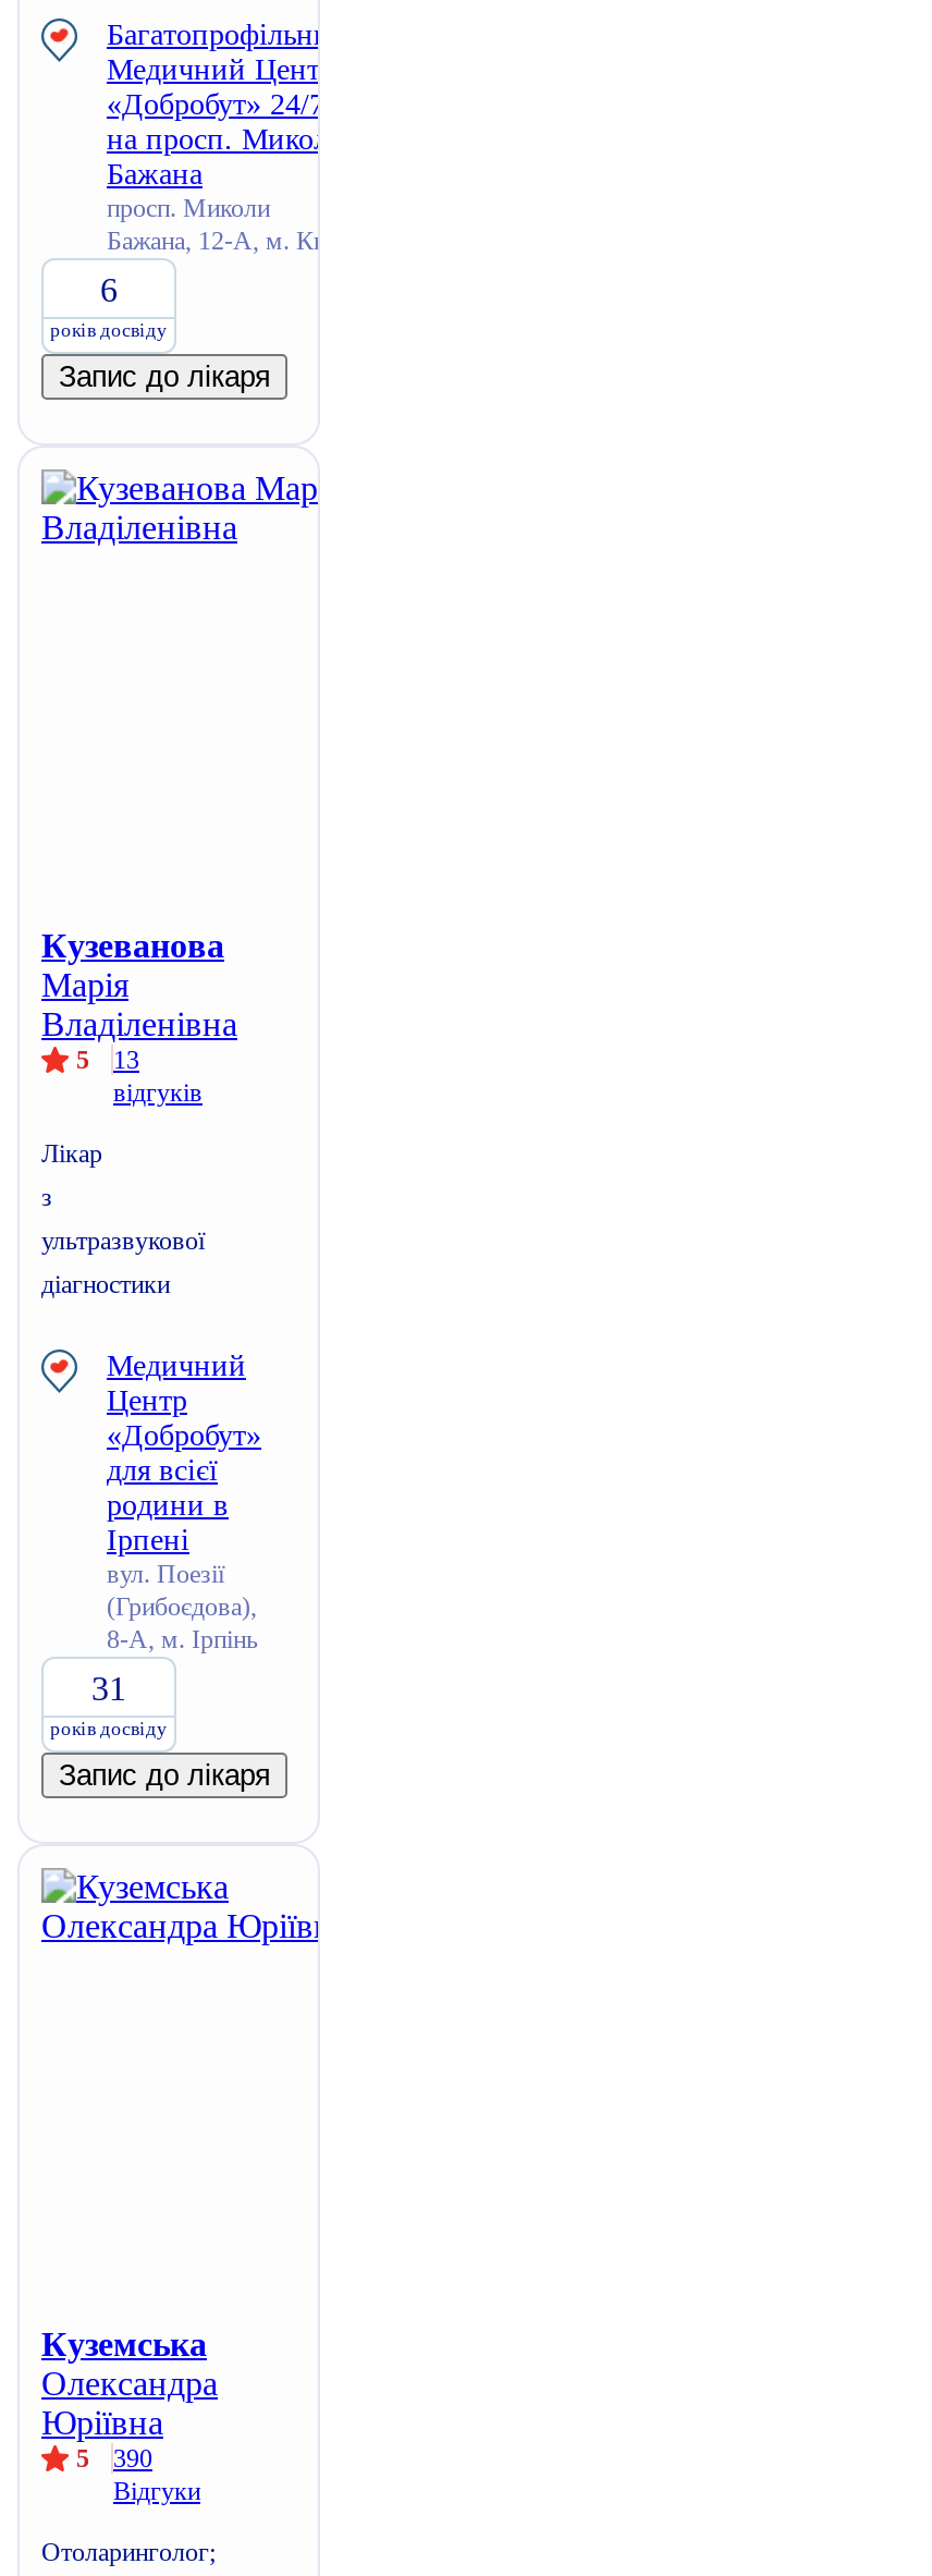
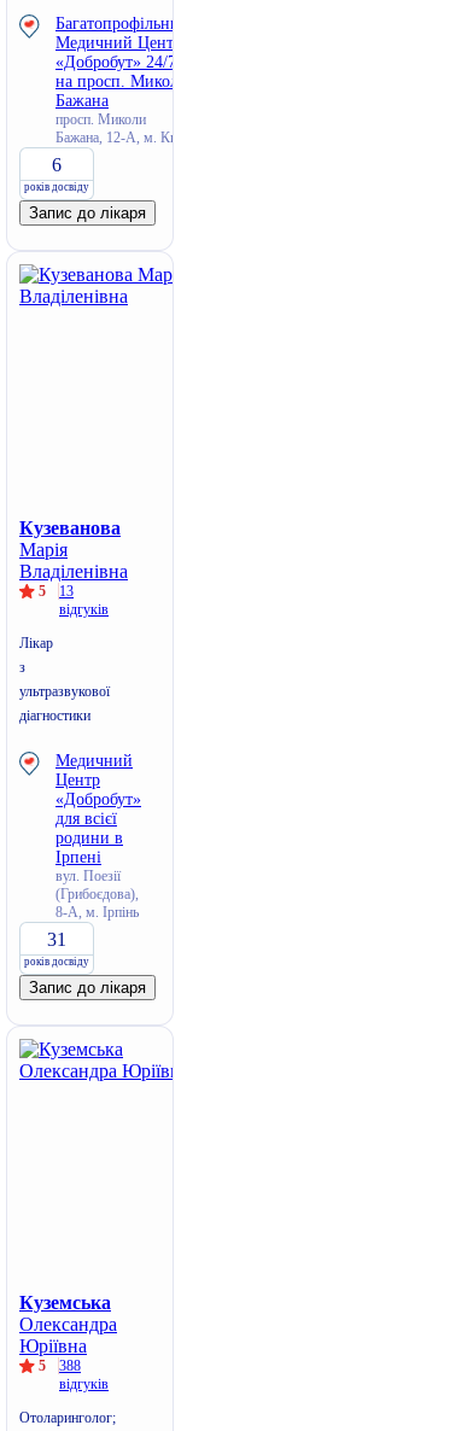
- 390
- Відгуки
+ 388
+ відгуків
